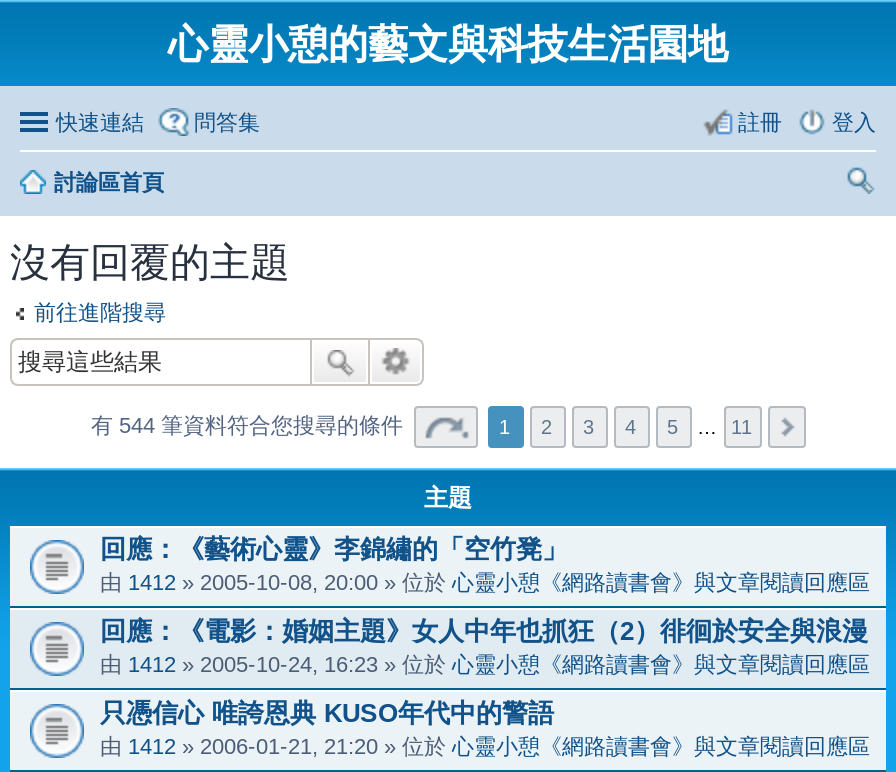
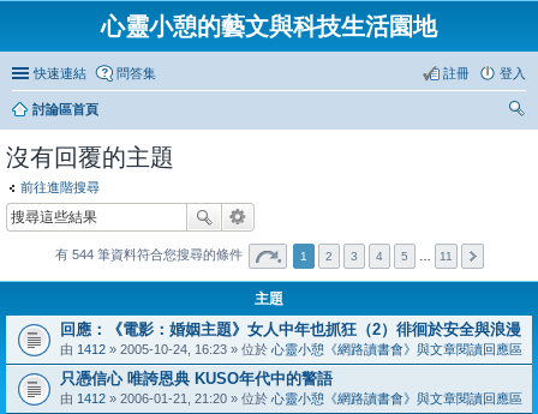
- 回應：《藝術心靈》李錦繡的「空竹凳」
- 由1412» 2005-10-08, 20:00 » 位於心靈小憩《網路讀書會》與文章閱讀回應區
